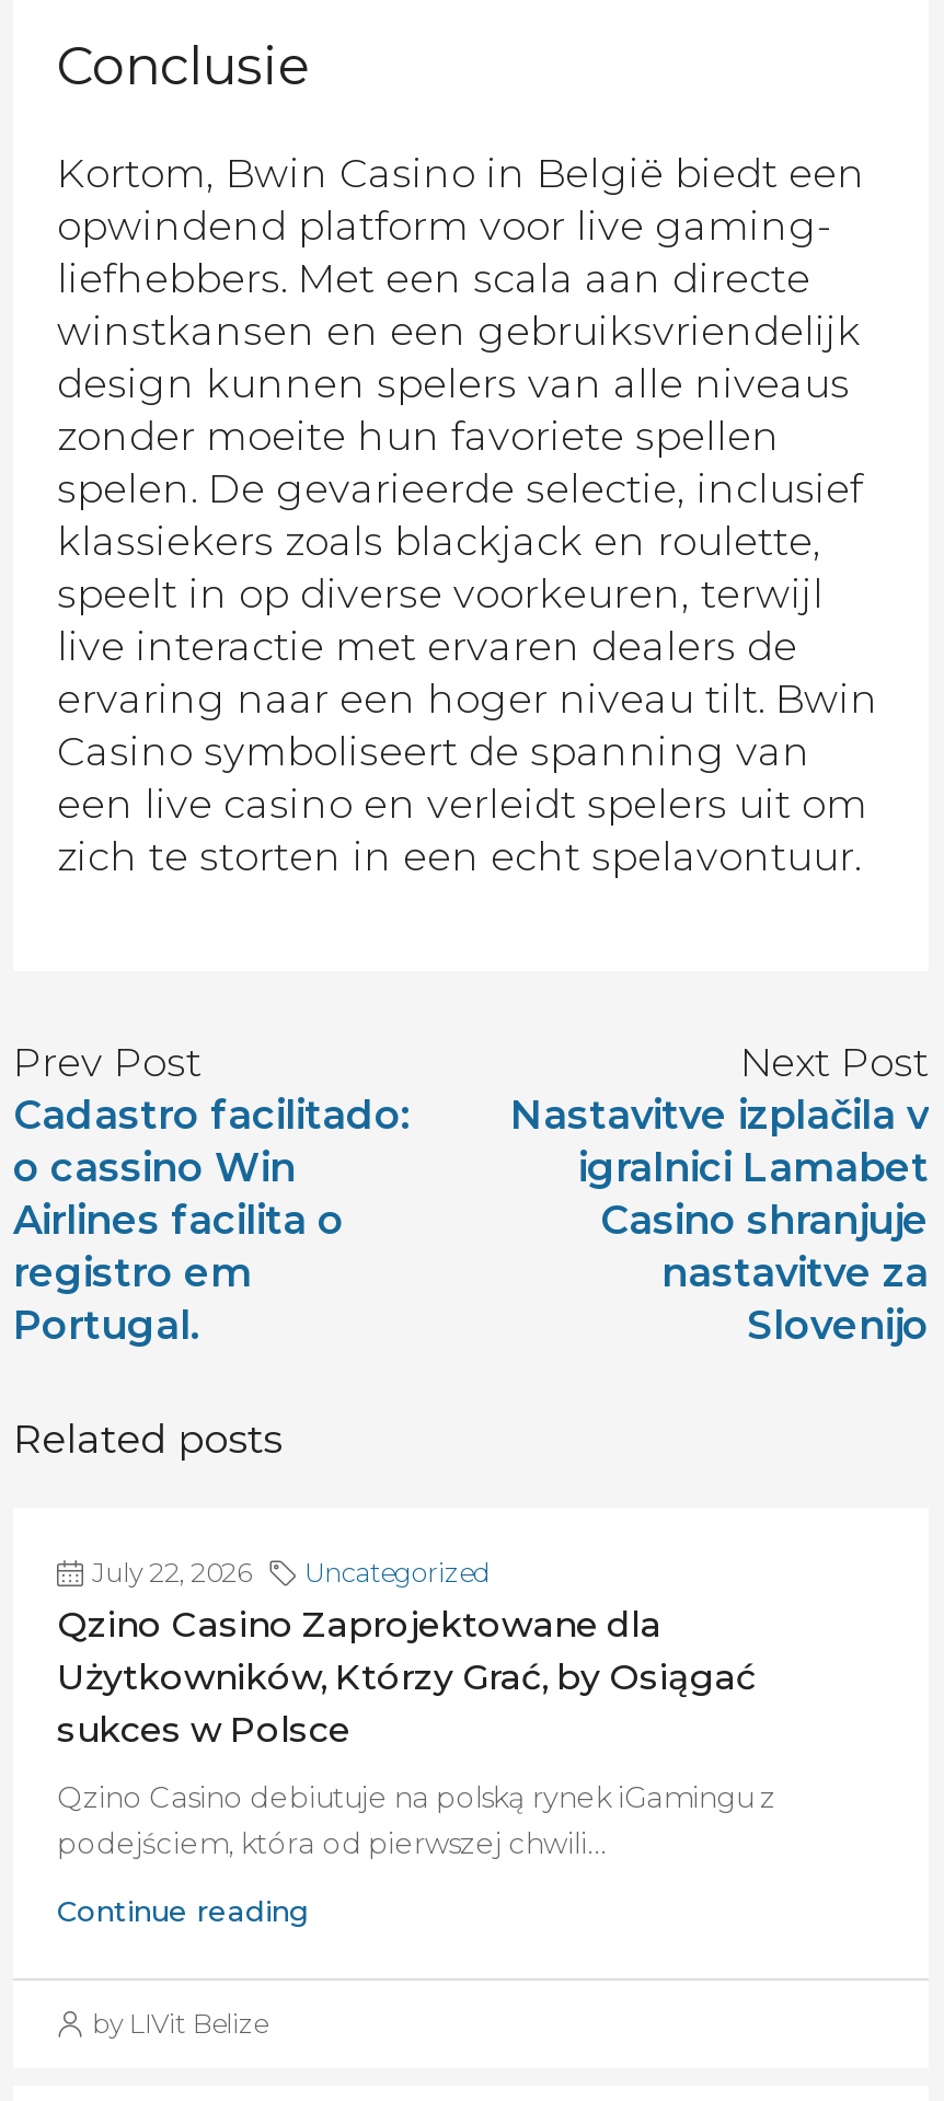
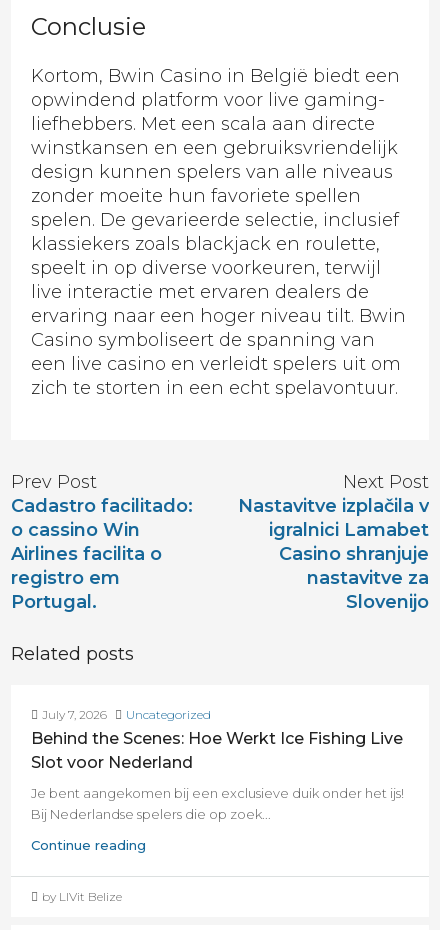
- July 22, 2026 Uncategorized
+ July 7, 2026 Uncategorized

- Qzino Casino Zaprojektowane dla
- Użytkowników, Którzy Grać, by Osiągać
- sukces w Polsce
+ Behind the Scenes: Hoe Werkt Ice Fishing Live
+ Slot voor Nederland

- Qzino Casino debiutuje na polską rynek iGamingu z
- podejściem, która od pierwszej chwili...
+ Je bent aangekomen bij een exclusieve duik onder het ijs!
+ Bij Nederlandse spelers die op zoek...
